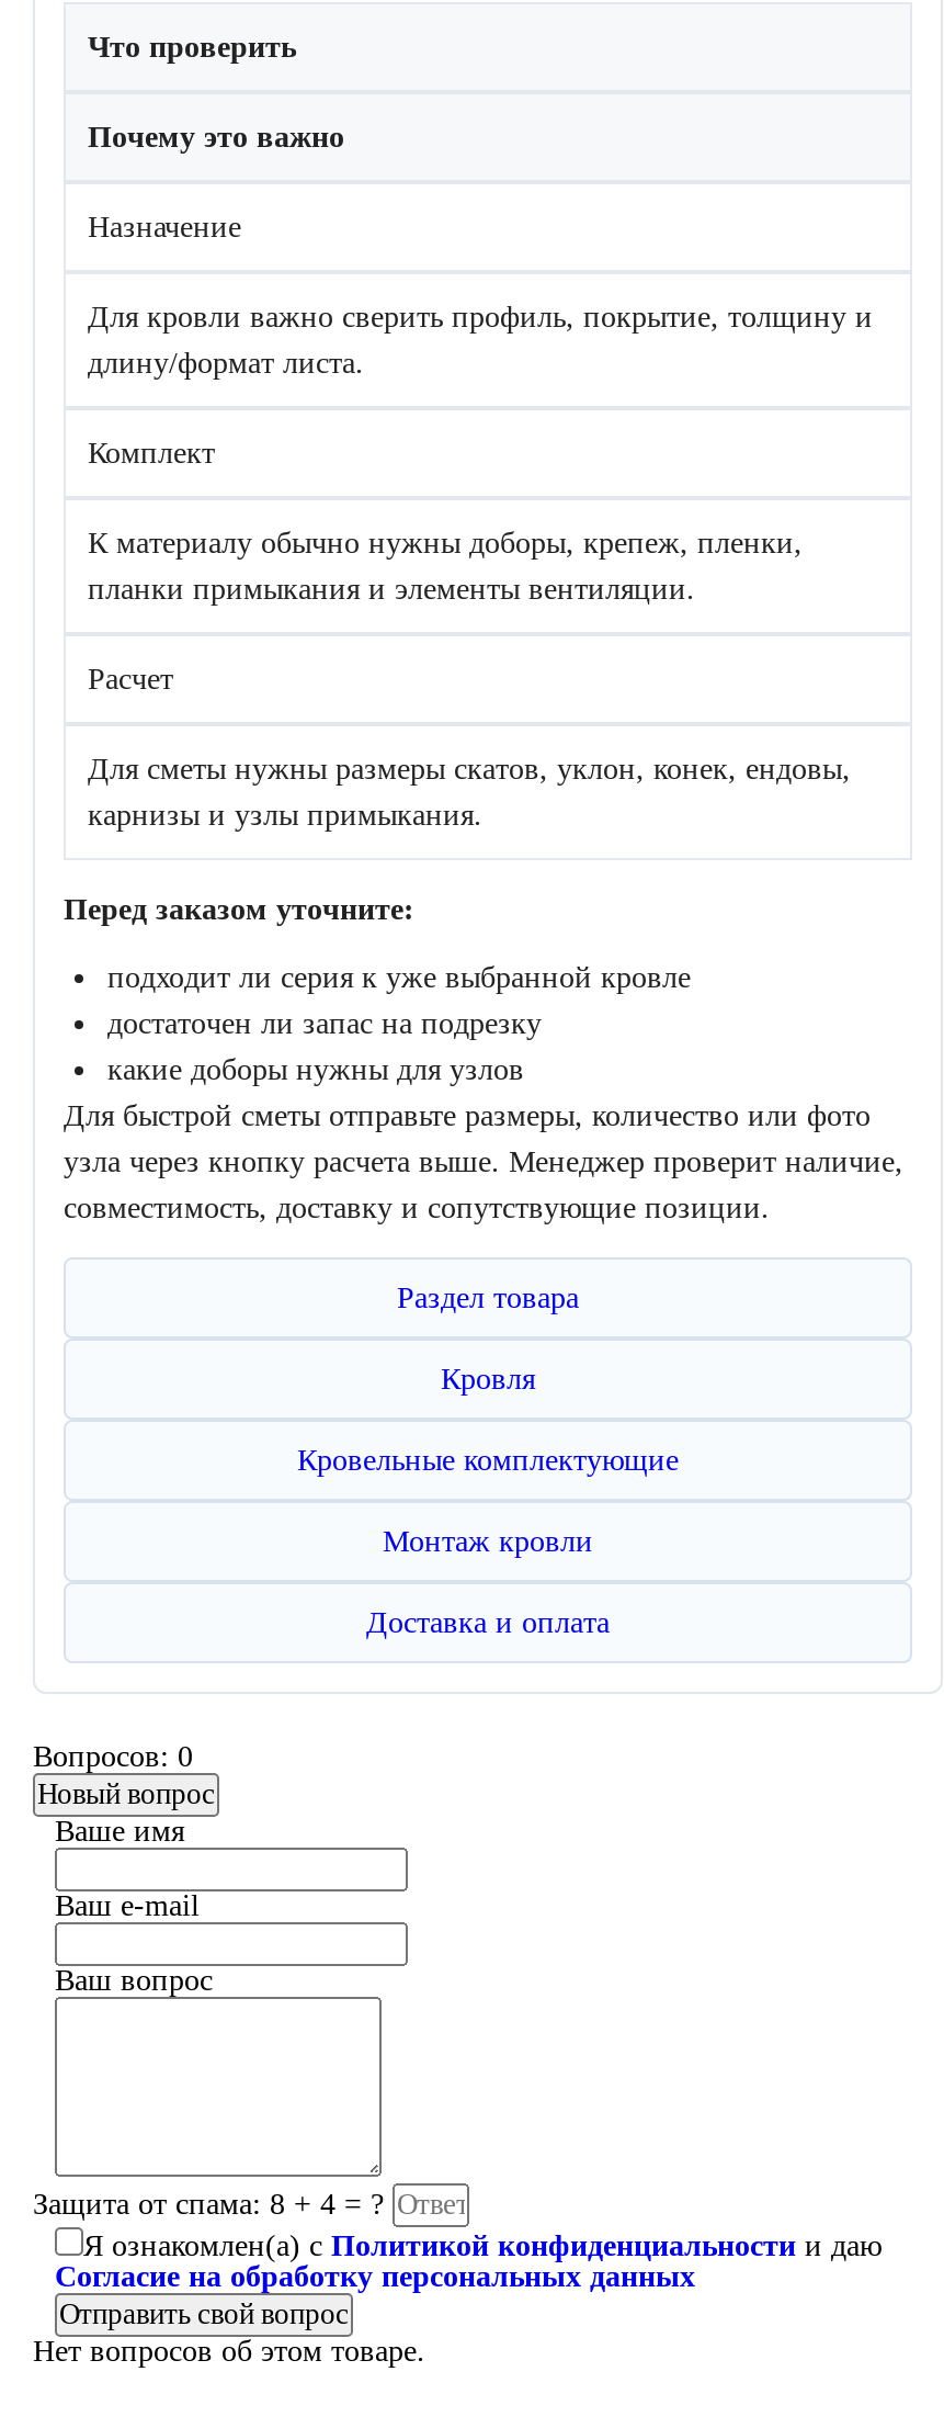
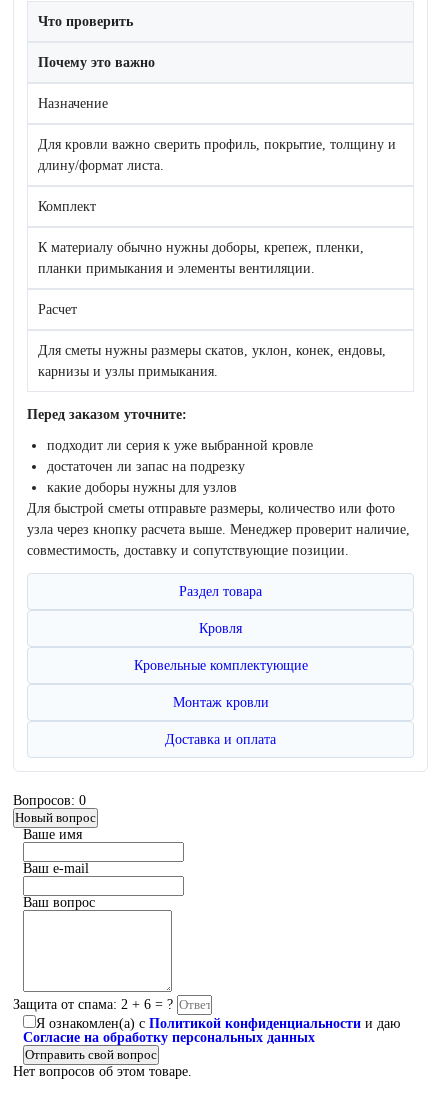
- Защита от спама: 8 + 4 = ?
+ Защита от спама: 2 + 6 = ?
